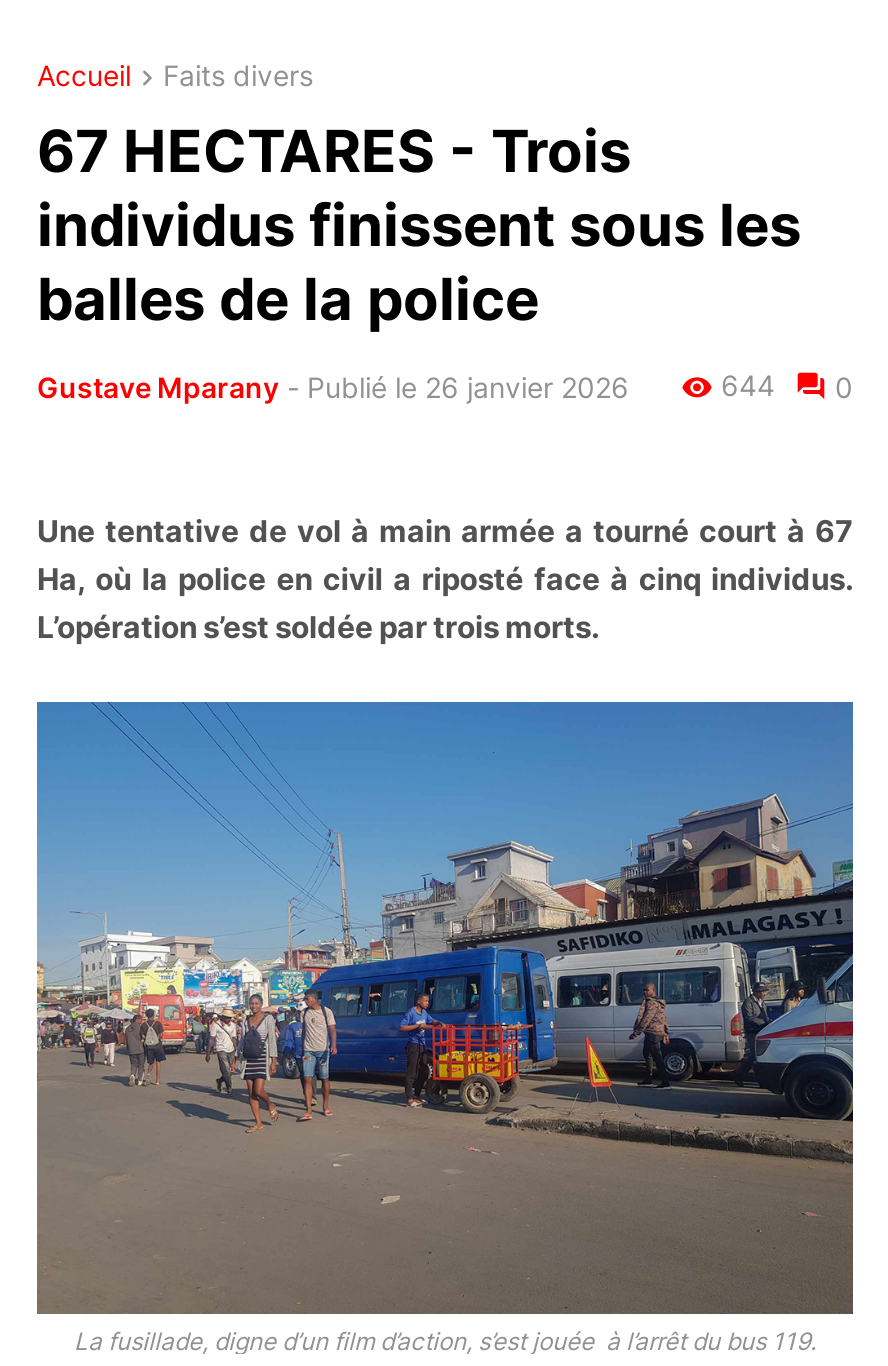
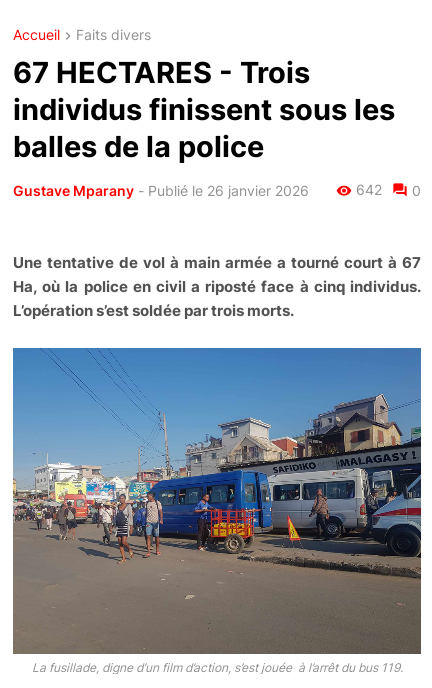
- 644 0
+ 642 0
